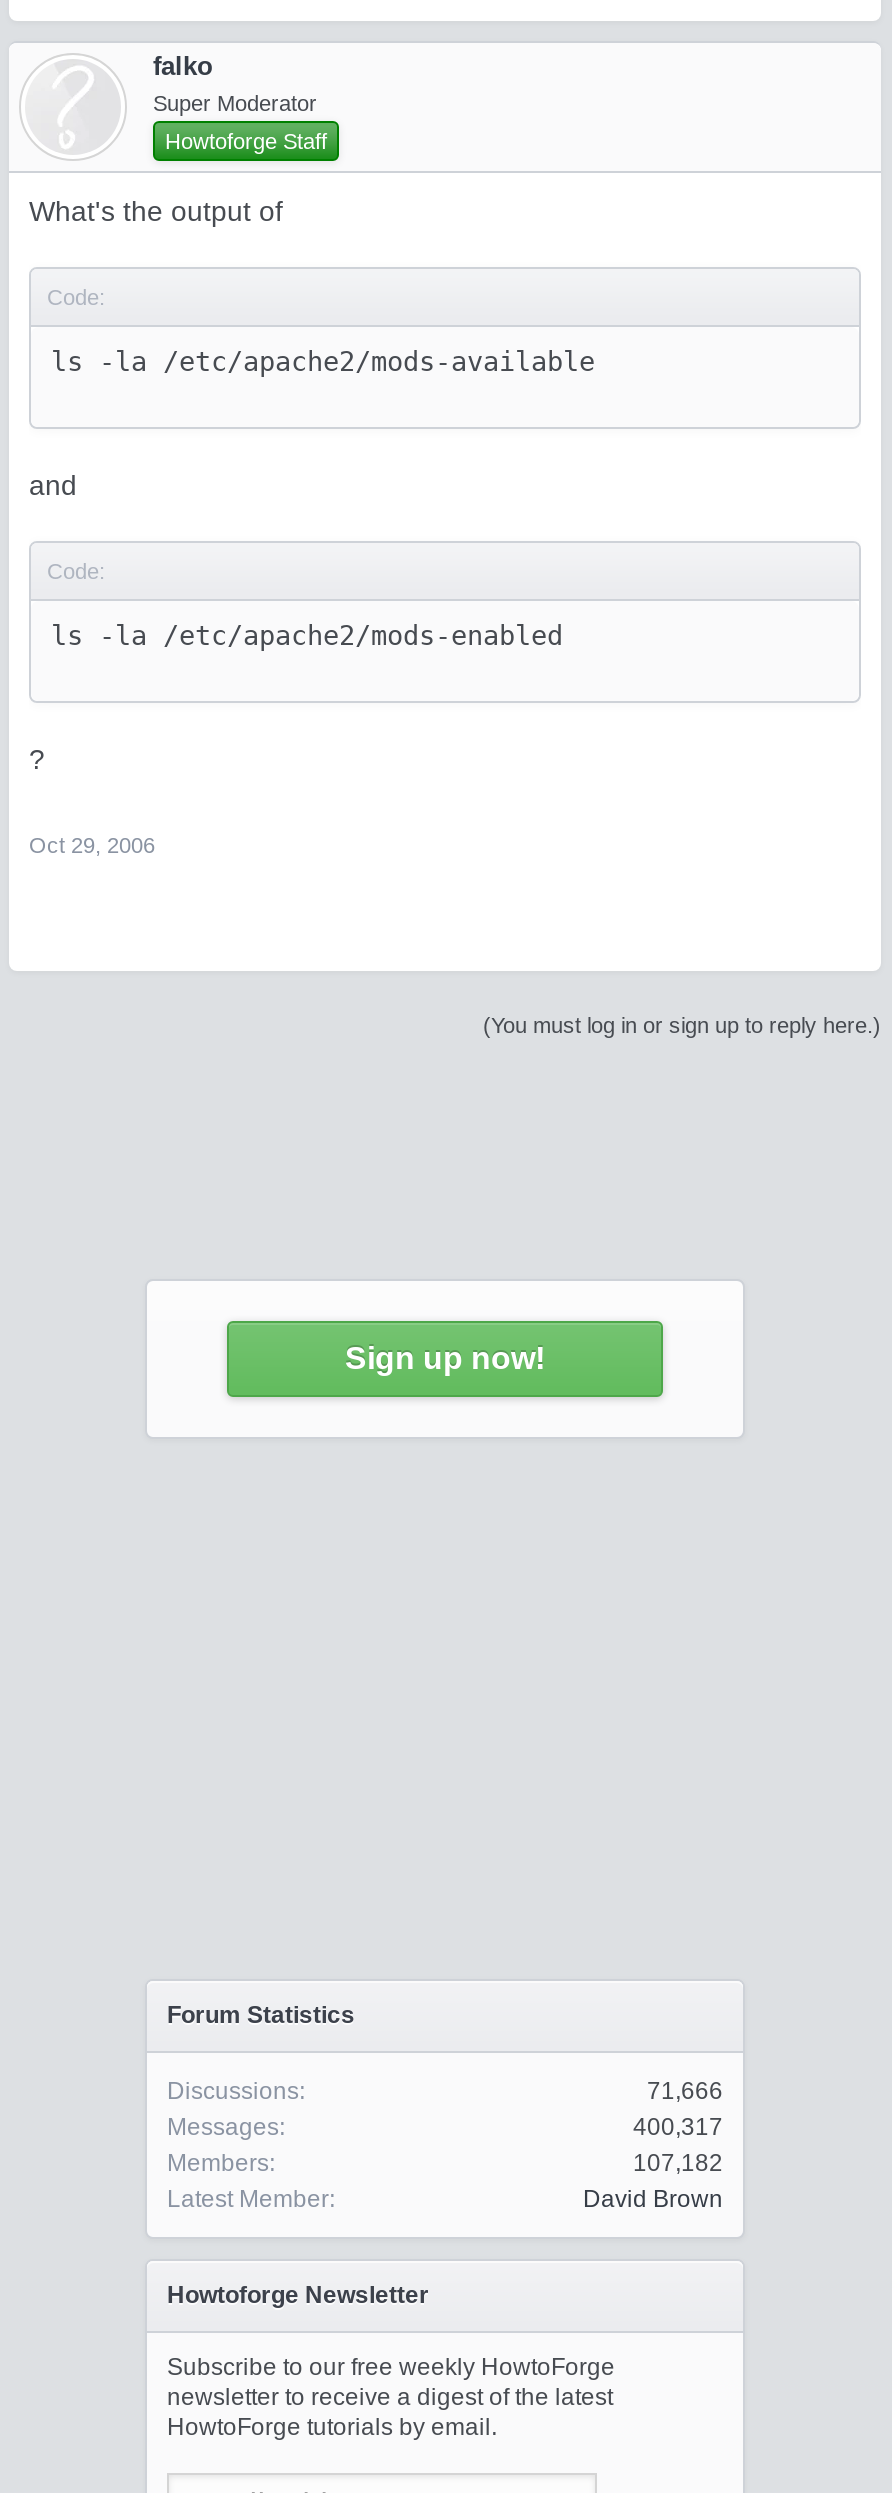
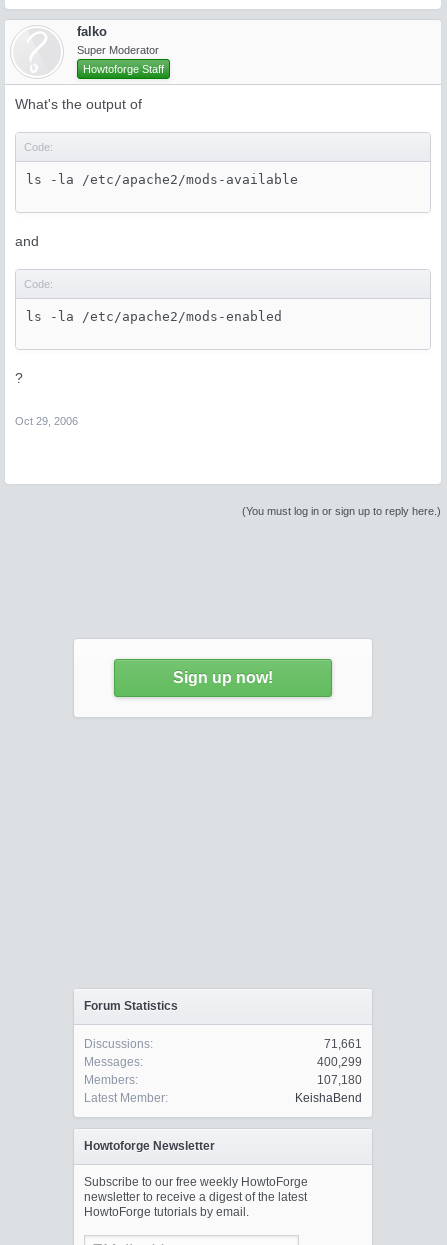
- 71,666
+ 71,661

- 400,317
+ 400,299

- 107,182
+ 107,180

- David Brown
+ KeishaBend
